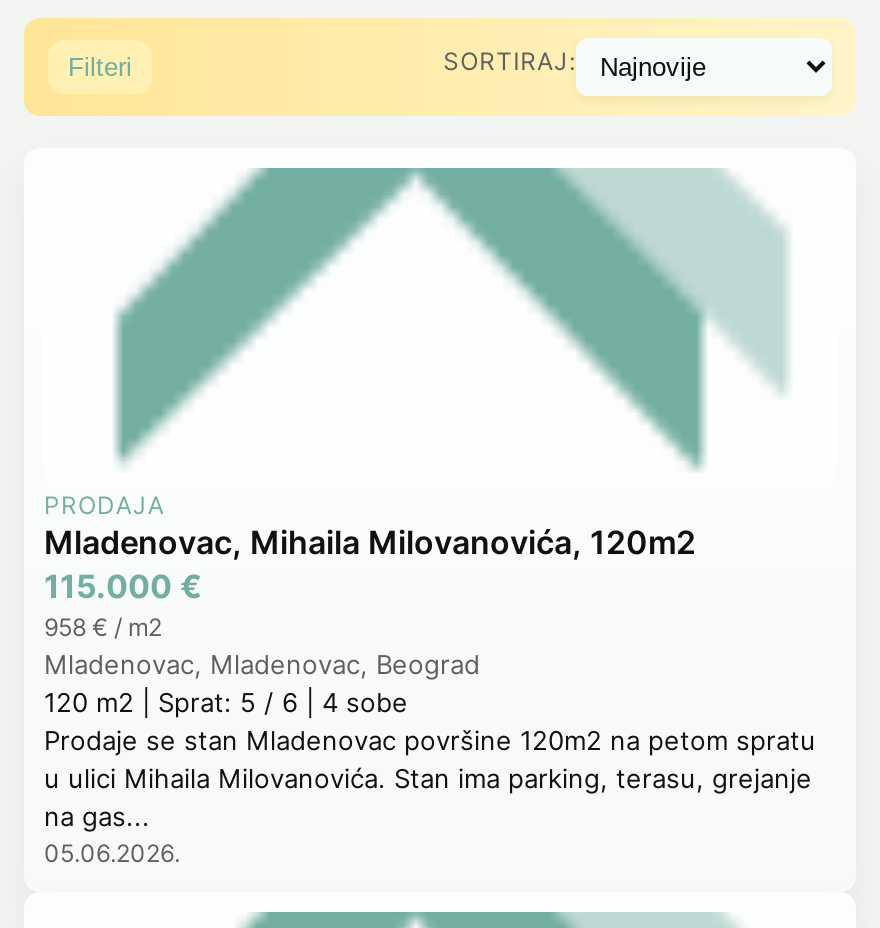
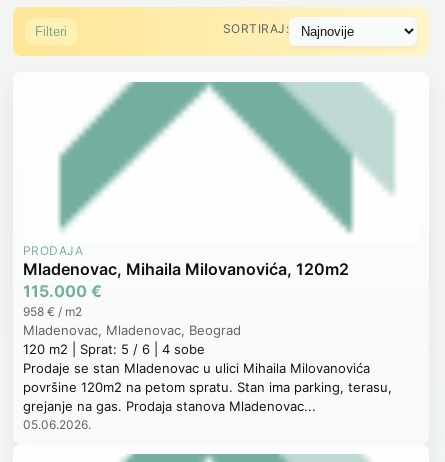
- Prodaje se stan Mladenovac površine 120m2 na petom spratu
- u ulici Mihaila Milovanovića. Stan ima parking, terasu, grejanje
- na gas...
+ Prodaje se stan Mladenovac u ulici Mihaila Milovanovića
+ površine 120m2 na petom spratu. Stan ima parking, terasu,
+ grejanje na gas. Prodaja stanova Mladenovac...
